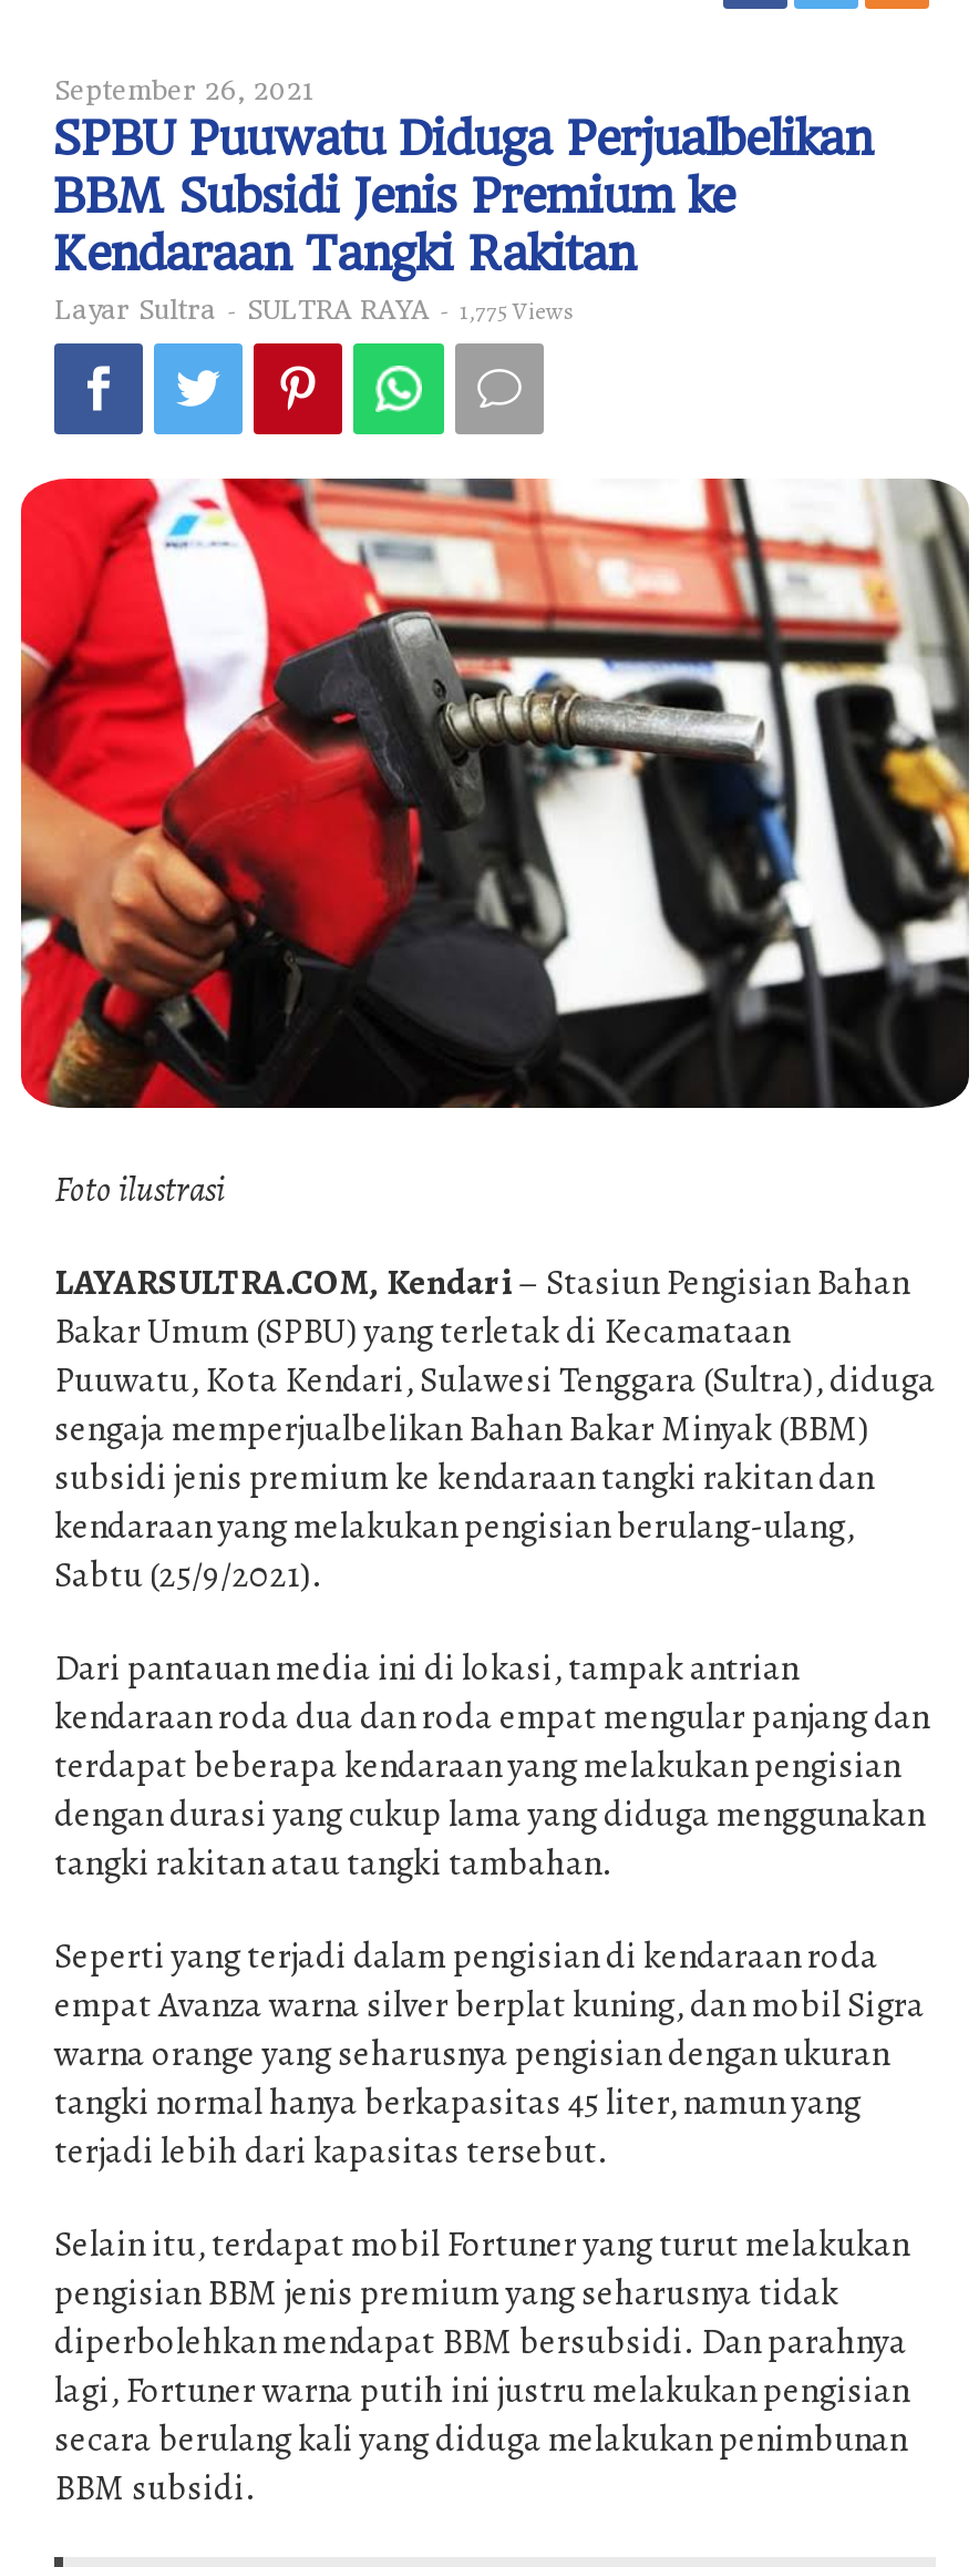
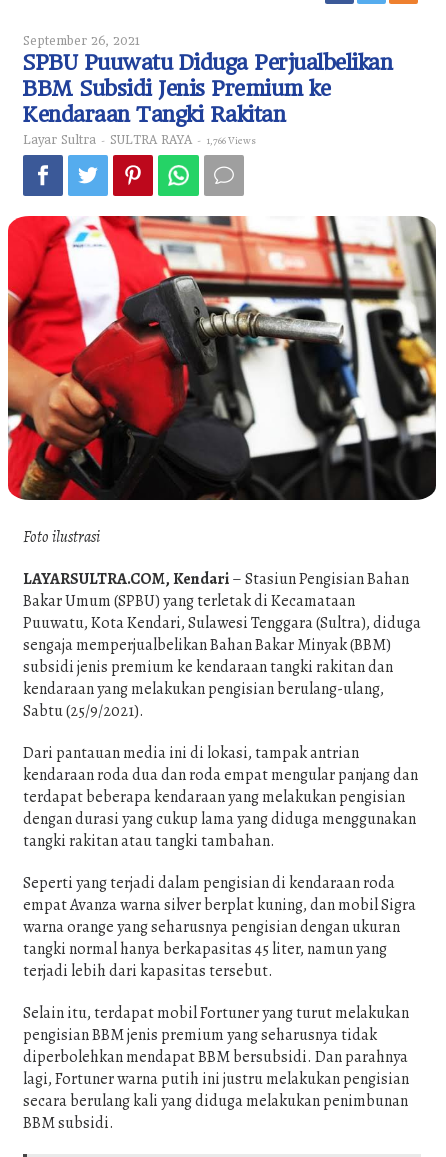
- Layar Sultra - SULTRA RAYA - 1,775 Views
+ Layar Sultra - SULTRA RAYA - 1,766 Views
